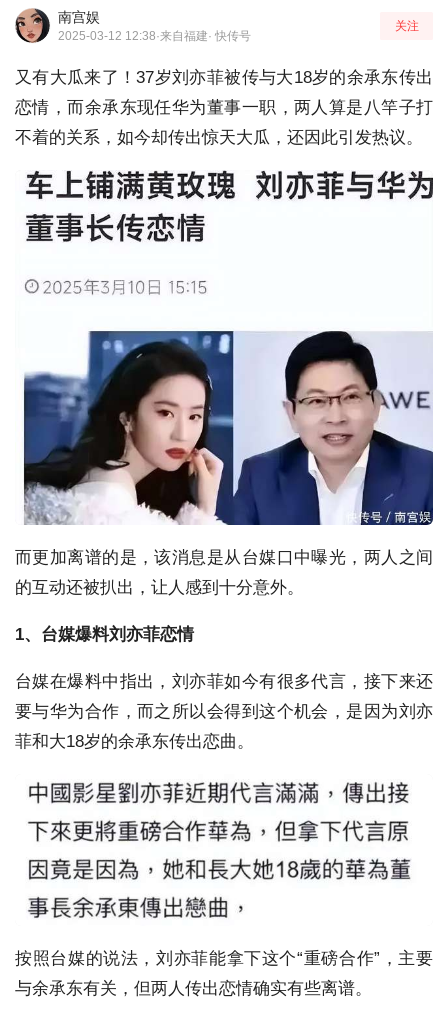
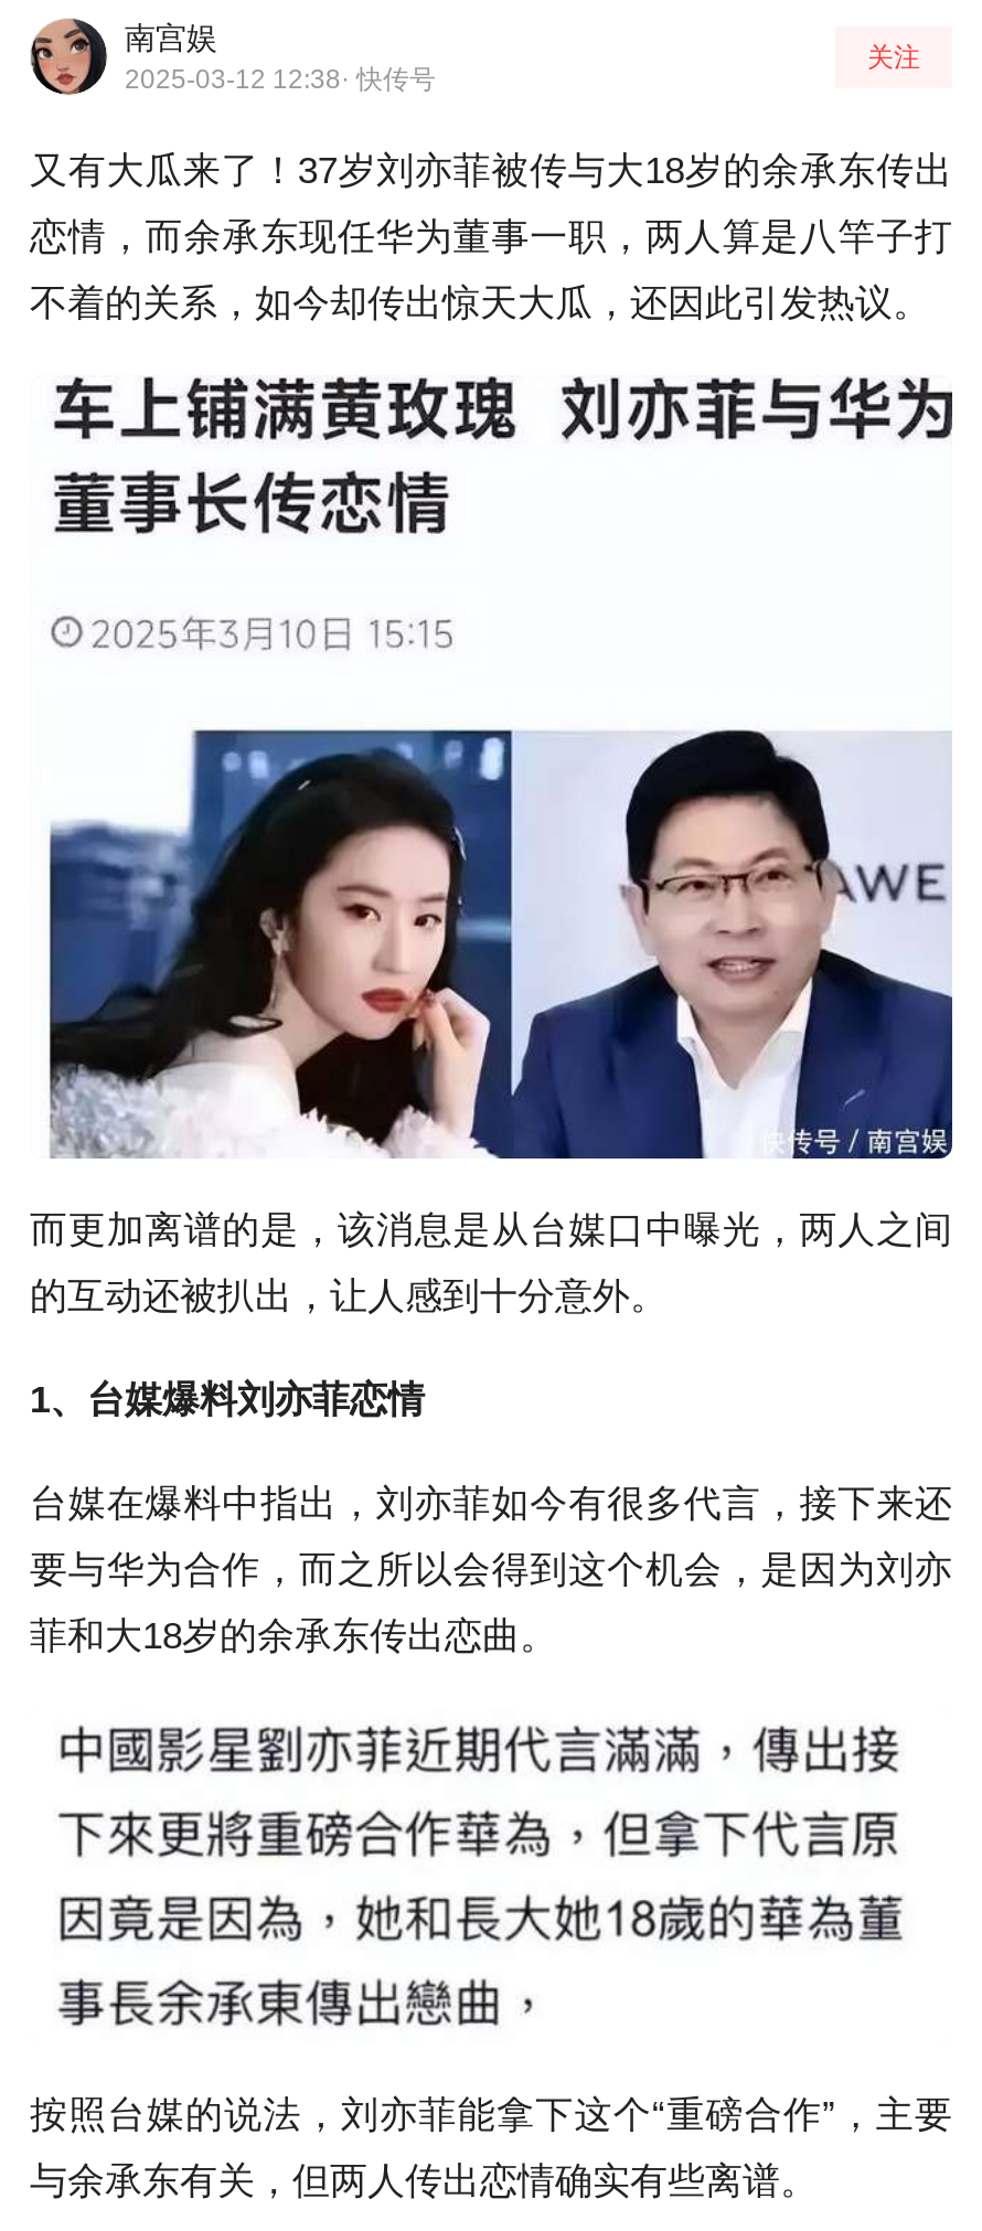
- 2025-03-12 12:38 ·来自福建· 快传号
+ 2025-03-12 12:38 · 快传号
